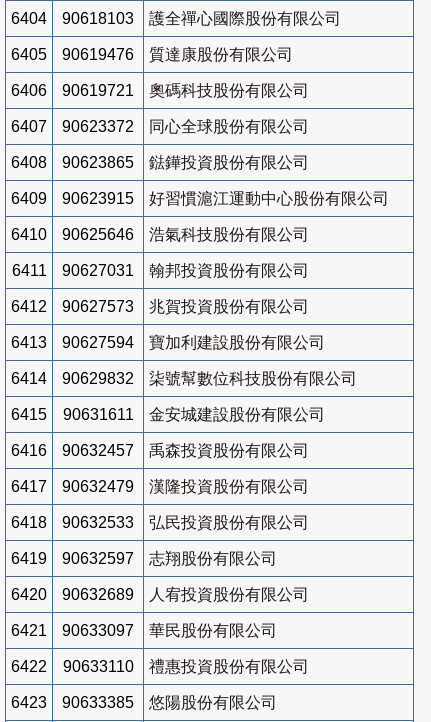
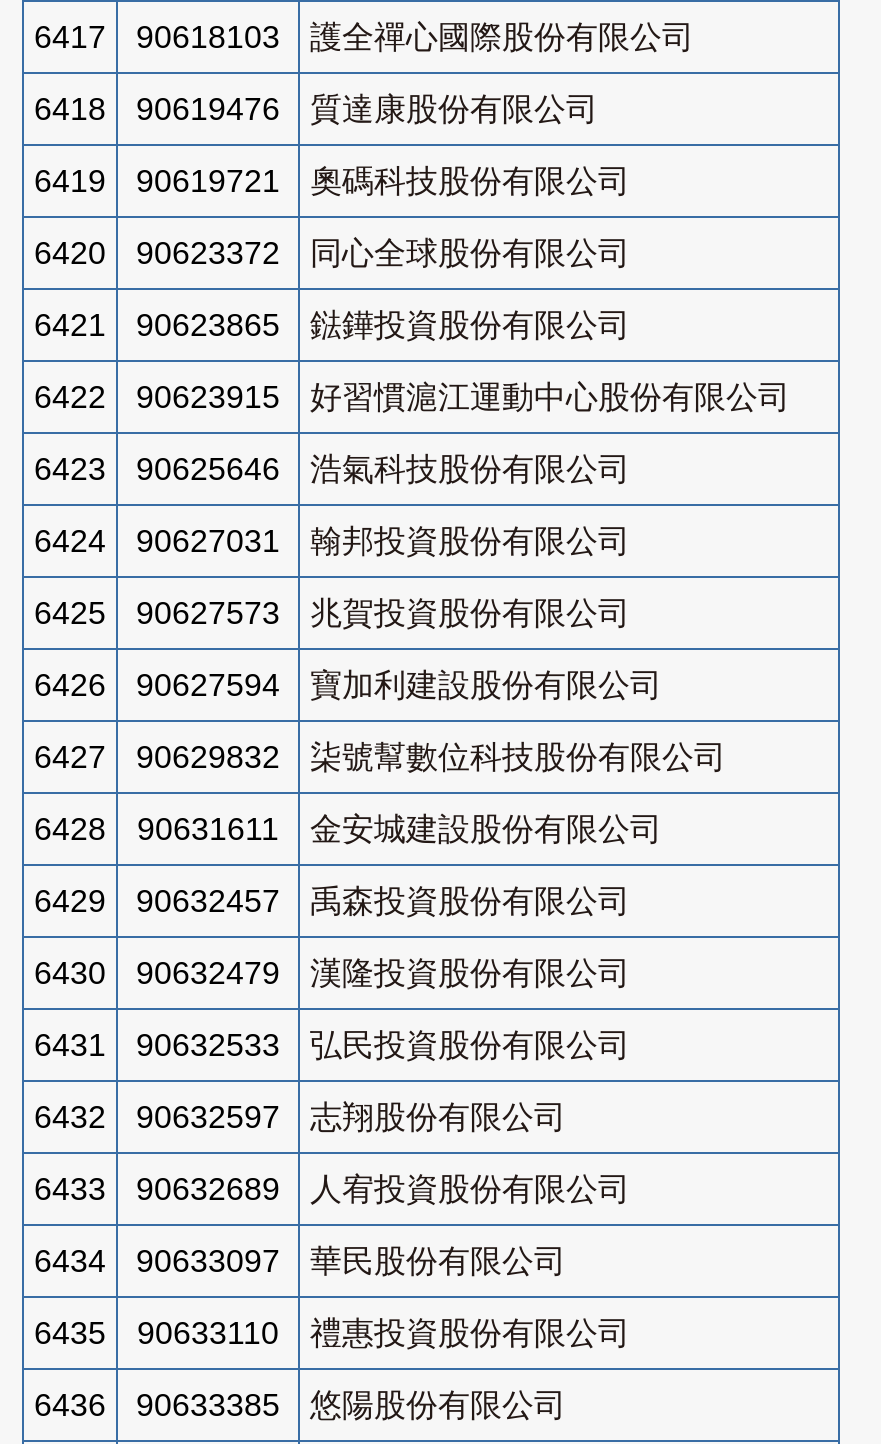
- 6404 90618103 護全禪心國際股份有限公司
+ 6417 90618103 護全禪心國際股份有限公司

- 6405 90619476 質達康股份有限公司
+ 6418 90619476 質達康股份有限公司

- 6406 90619721 奧碼科技股份有限公司
+ 6419 90619721 奧碼科技股份有限公司

- 6407 90623372 同心全球股份有限公司
+ 6420 90623372 同心全球股份有限公司

- 6408
+ 6421

- 6409 90623915 好習慣滬江運動中心股份有限公司
+ 6422 90623915 好習慣滬江運動中心股份有限公司

- 6410 90625646 浩氣科技股份有限公司
+ 6423 90625646 浩氣科技股份有限公司

- 6411 90627031 翰邦投資股份有限公司
+ 6424 90627031 翰邦投資股份有限公司

- 6412 90627573 兆賀投資股份有限公司
+ 6425 90627573 兆賀投資股份有限公司

- 6413 90627594 寶加利建設股份有限公司
+ 6426 90627594 寶加利建設股份有限公司

- 6414 90629832 柒號幫數位科技股份有限公司
+ 6427 90629832 柒號幫數位科技股份有限公司

- 6415 90631611 金安城建設股份有限公司
+ 6428 90631611 金安城建設股份有限公司

- 6416 90632457 禹森投資股份有限公司
+ 6429 90632457 禹森投資股份有限公司

- 6417 90632479 漢隆投資股份有限公司
+ 6430 90632479 漢隆投資股份有限公司

- 6418 90632533 弘民投資股份有限公司
+ 6431 90632533 弘民投資股份有限公司

- 6419 90632597 志翔股份有限公司
+ 6432 90632597 志翔股份有限公司

- 6420 90632689 人宥投資股份有限公司
+ 6433 90632689 人宥投資股份有限公司

- 6421 90633097 華民股份有限公司
+ 6434 90633097 華民股份有限公司

- 6422 90633110 禮惠投資股份有限公司
+ 6435 90633110 禮惠投資股份有限公司

- 6423 90633385 悠陽股份有限公司
+ 6436 90633385 悠陽股份有限公司
